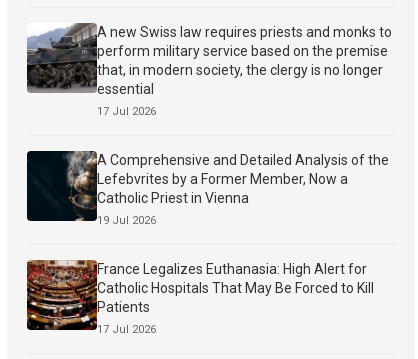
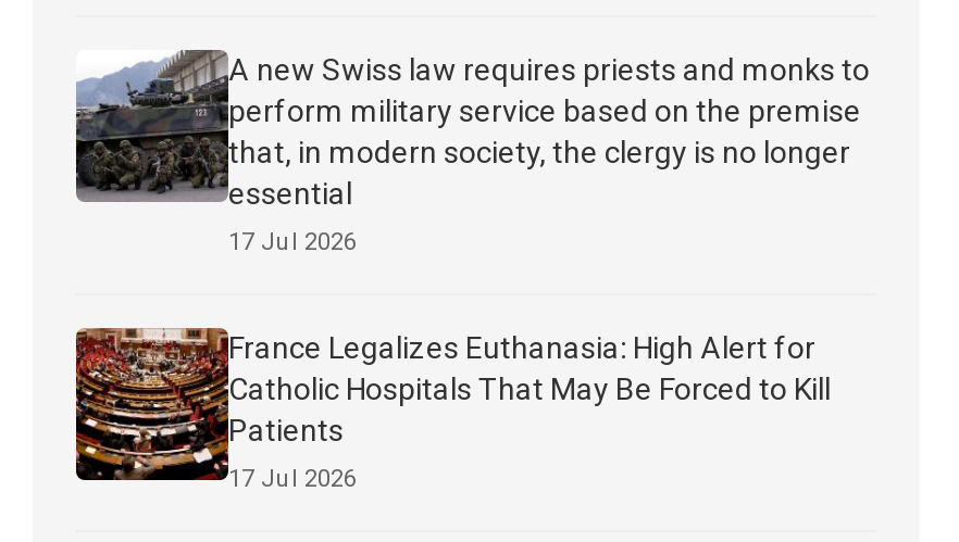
- [image]
- A Comprehensive and Detailed Analysis of the
- Lefebvrites by a Former Member, Now a
- Catholic Priest in Vienna
- 19 Jul 2026
